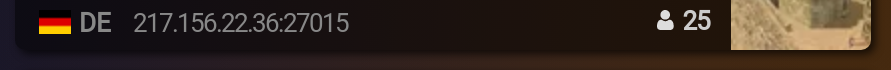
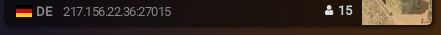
- 25
+ 15
